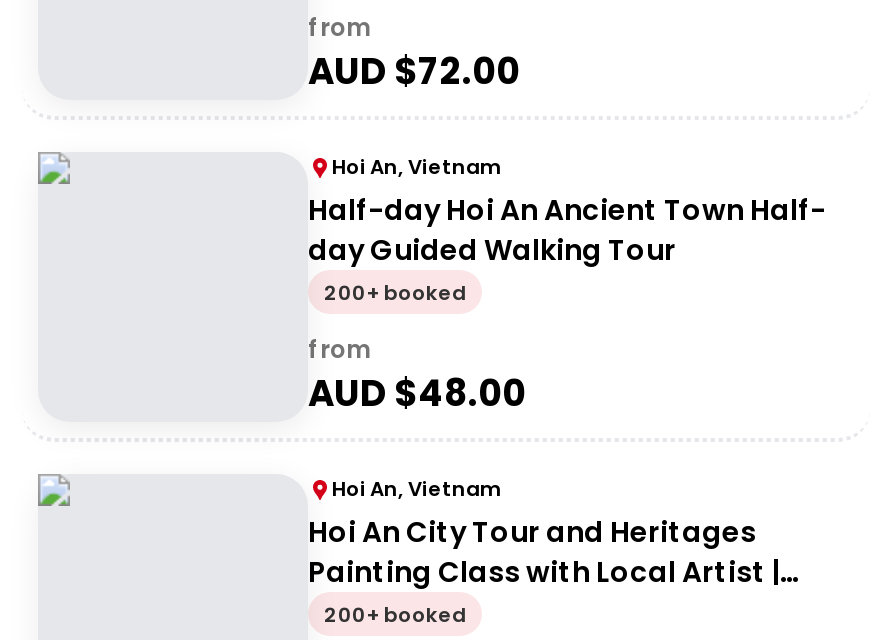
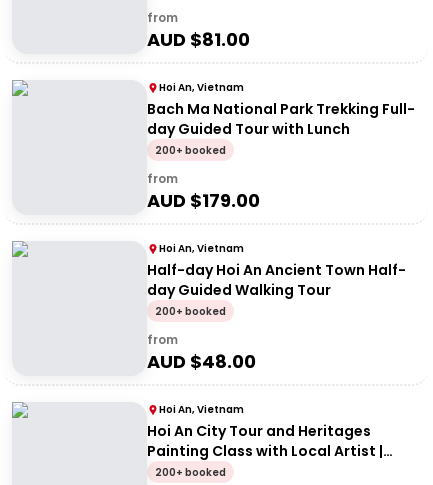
- AUD $72.00
+ AUD $81.00
+ Hoi An, Vietnam
+ Bach Ma National Park Trekking Full-
+ day Guided Tour with Lunch
+ 200+ booked
+ from
+ AUD $179.00
